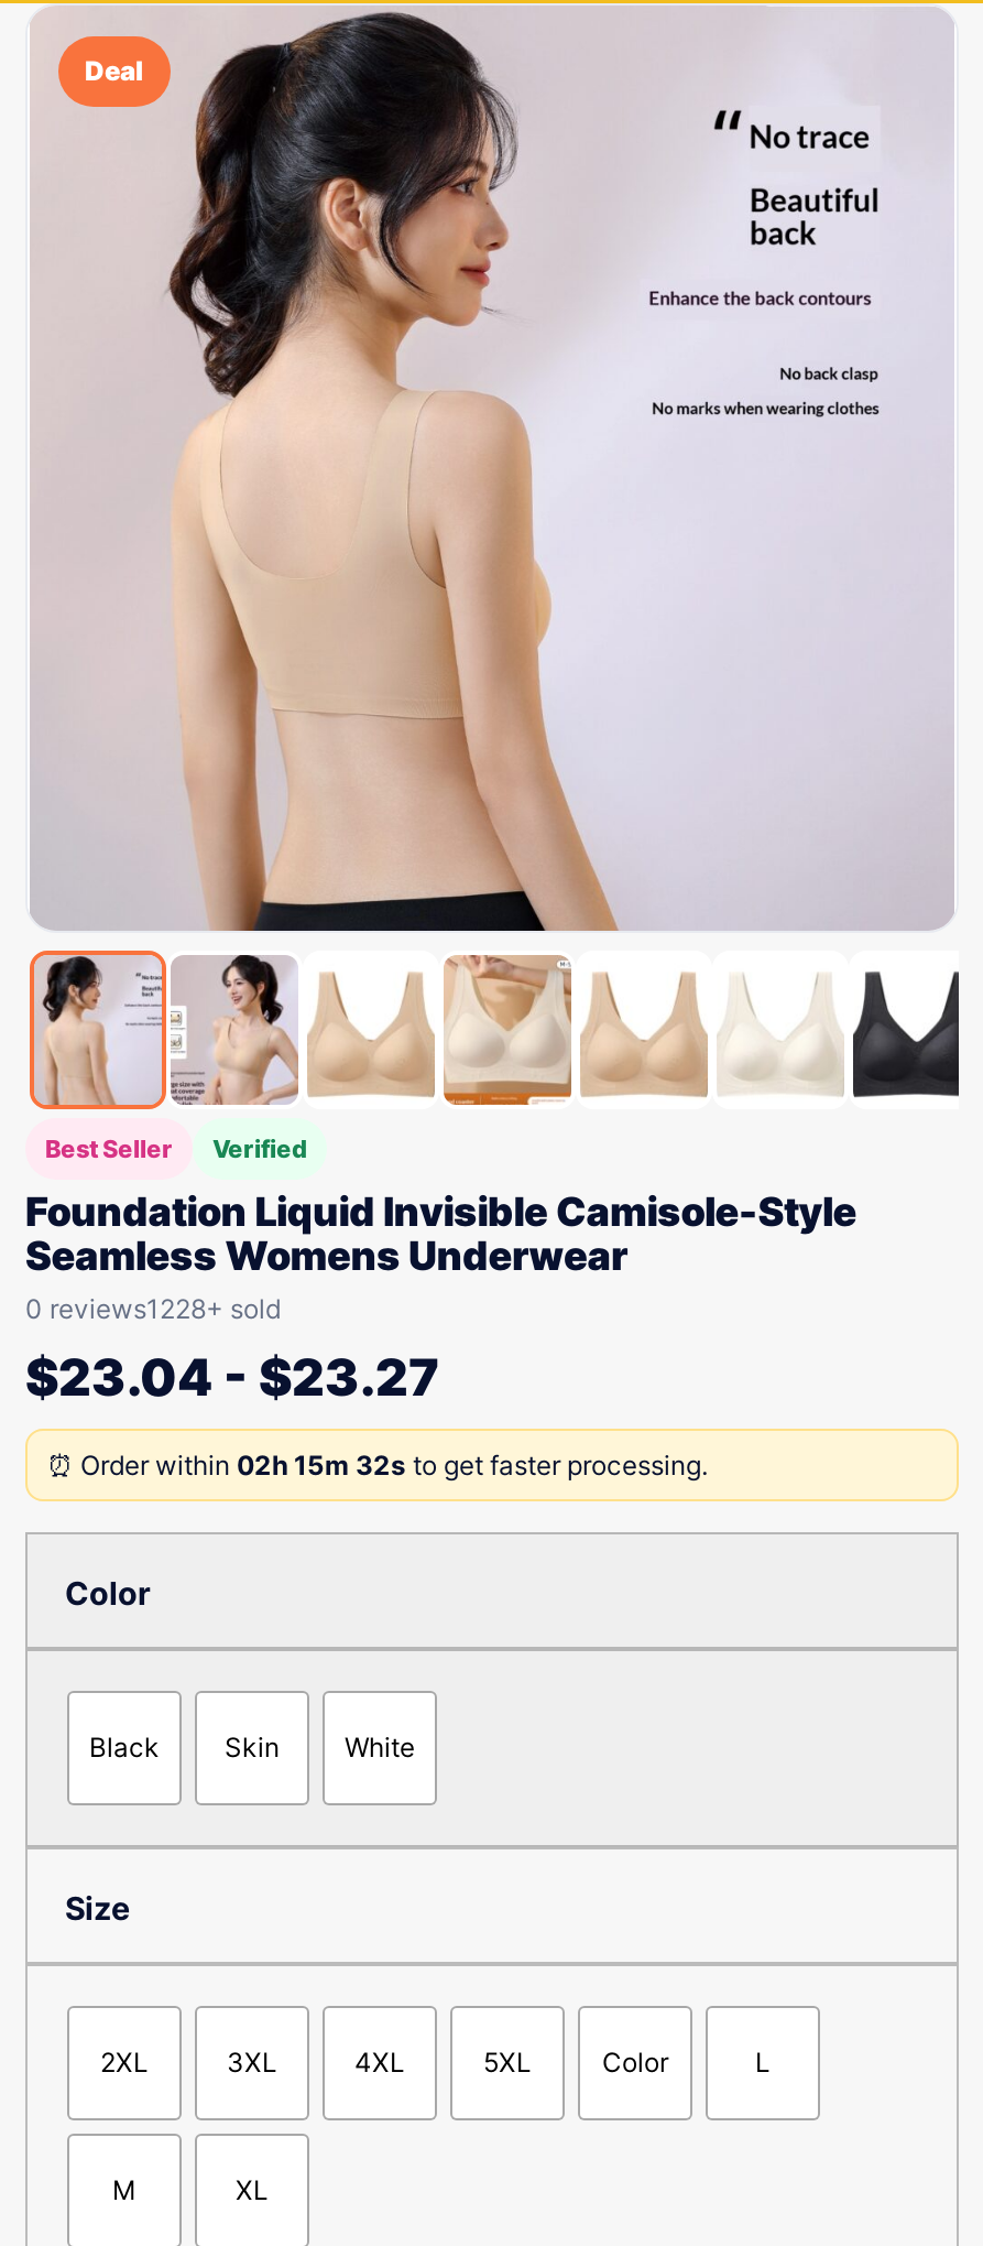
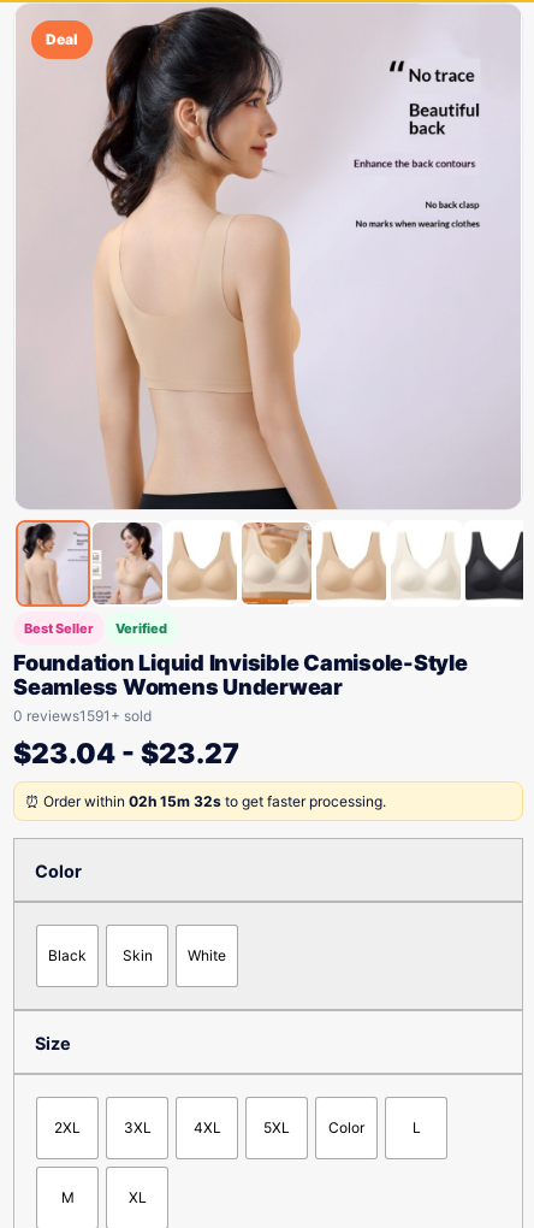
- 0 reviews1228+ sold
+ 0 reviews1591+ sold
